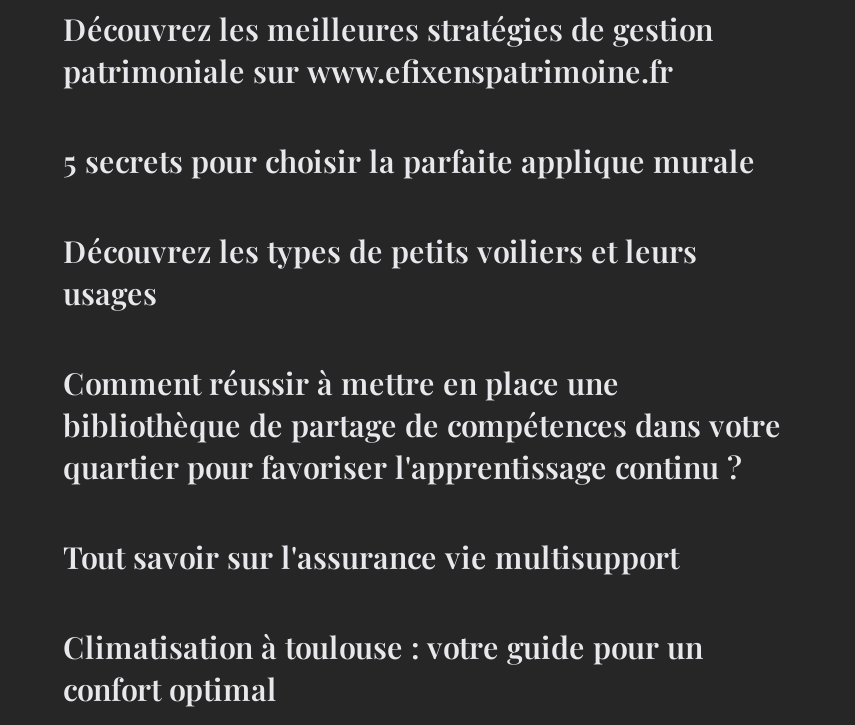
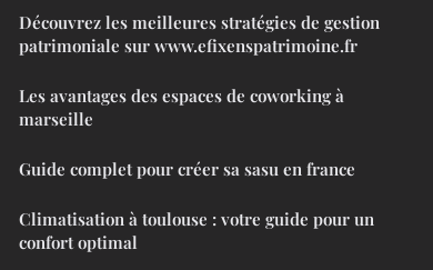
- 5 secrets pour choisir la parfaite applique murale
- Découvrez les types de petits voiliers et leurs
- usages
- Comment réussir à mettre en place une
- bibliothèque de partage de compétences dans votre
- quartier pour favoriser l'apprentissage continu ?
- Tout savoir sur l'assurance vie multisupport
+ Les avantages des espaces de coworking à
+ marseille
+ Guide complet pour créer sa sasu en france
